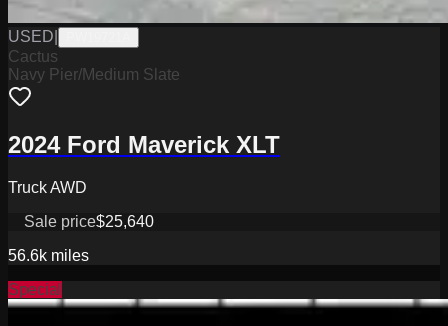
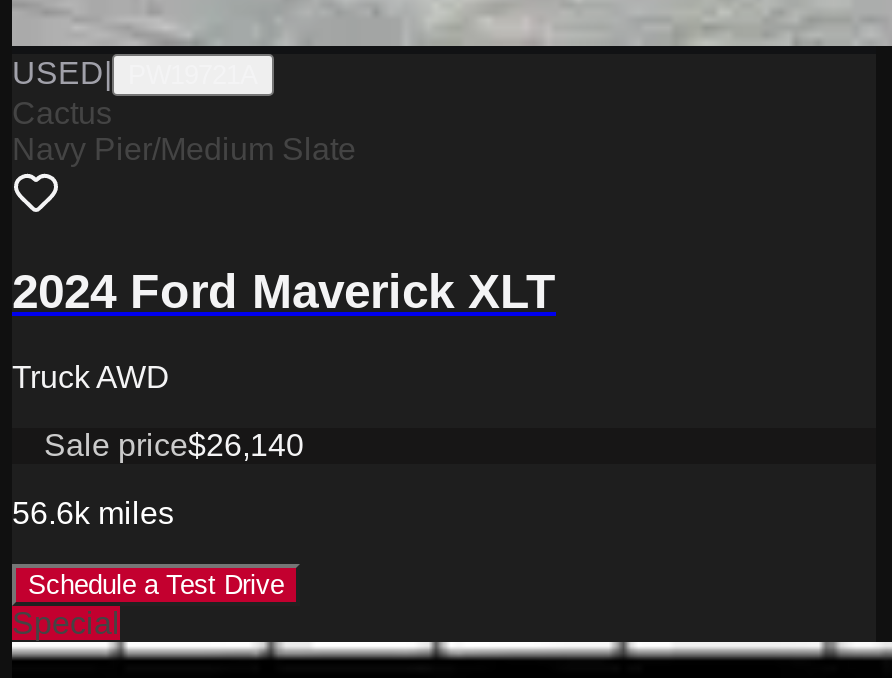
- Sale price$25,640
+ Sale price$26,140

+ Schedule a Test Drive
